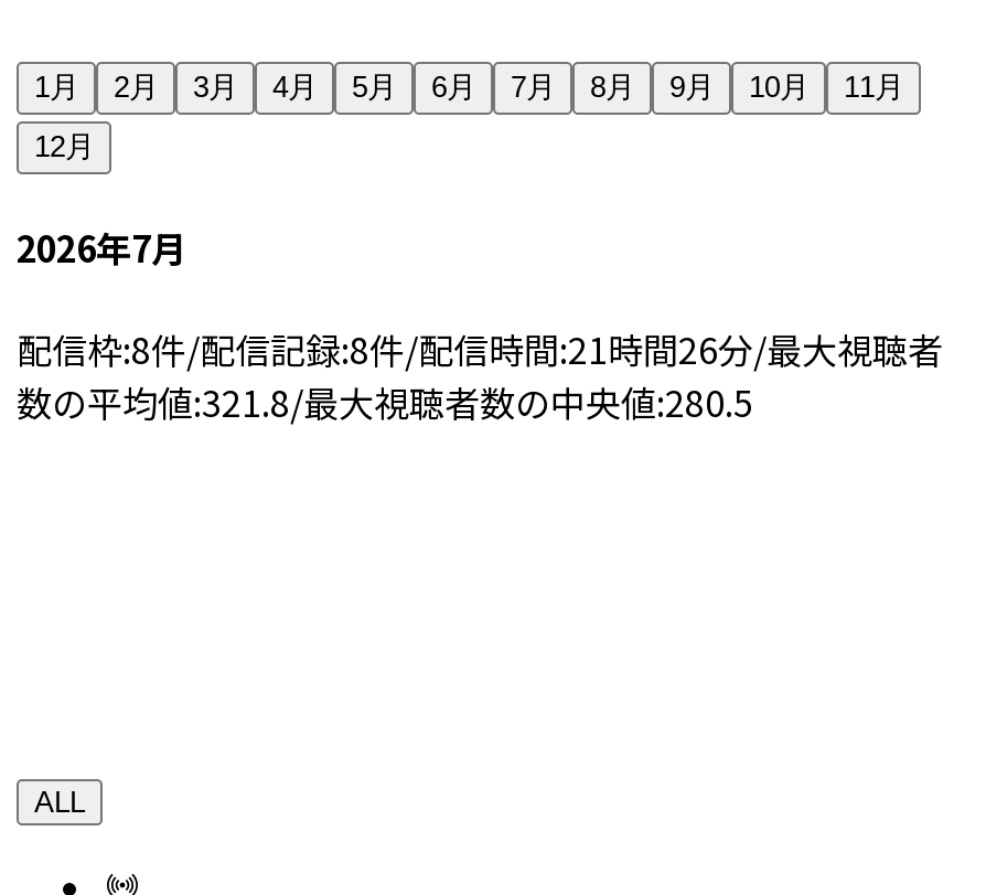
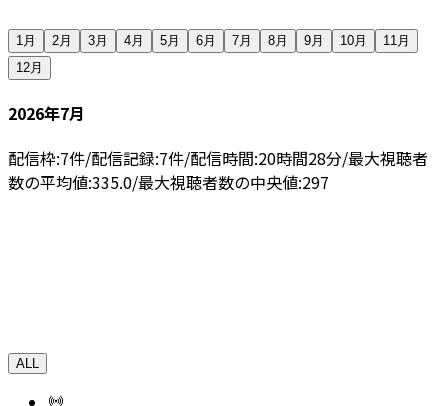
- 配信枠:8件/配信記録:8件/配信時間:21時間26分/最大視聴者
+ 配信枠:7件/配信記録:7件/配信時間:20時間28分/最大視聴者

- 数の平均値:321.8/最大視聴者数の中央値:280.5
+ 数の平均値:335.0/最大視聴者数の中央値:297
